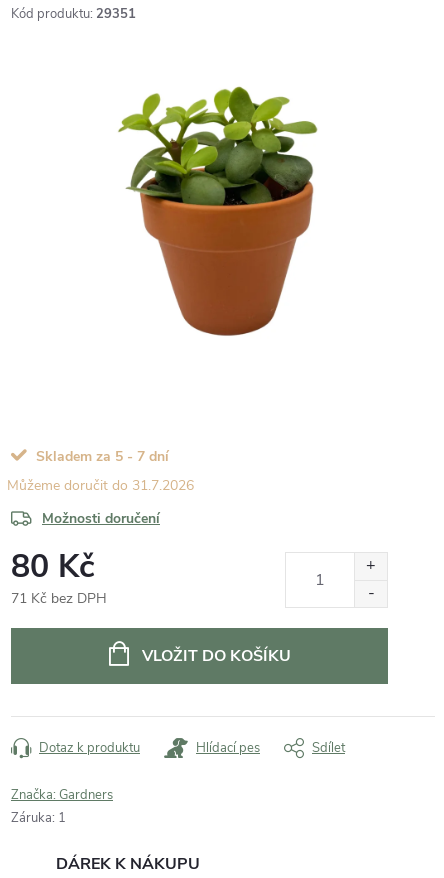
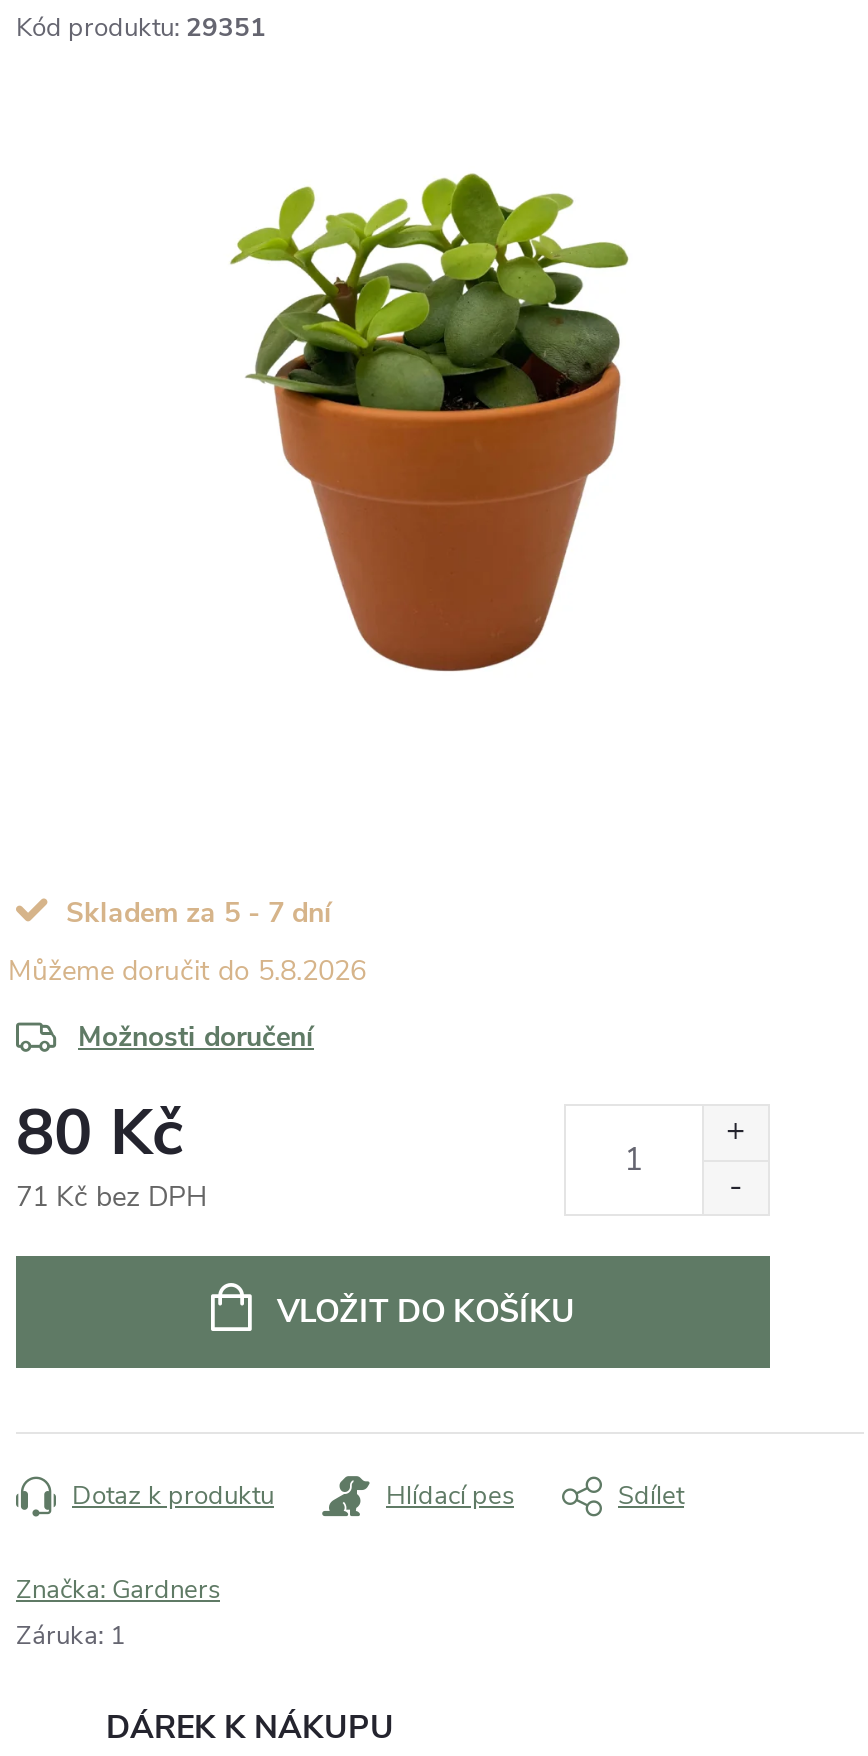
- 31.7.2026
+ 5.8.2026
